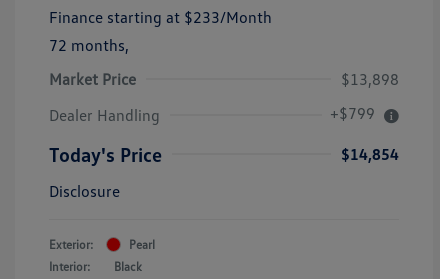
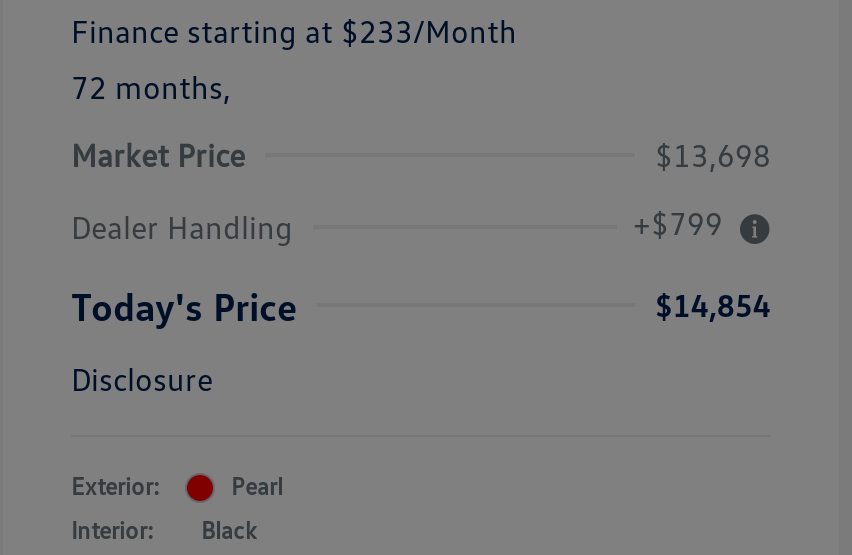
- $13,898
+ $13,698
